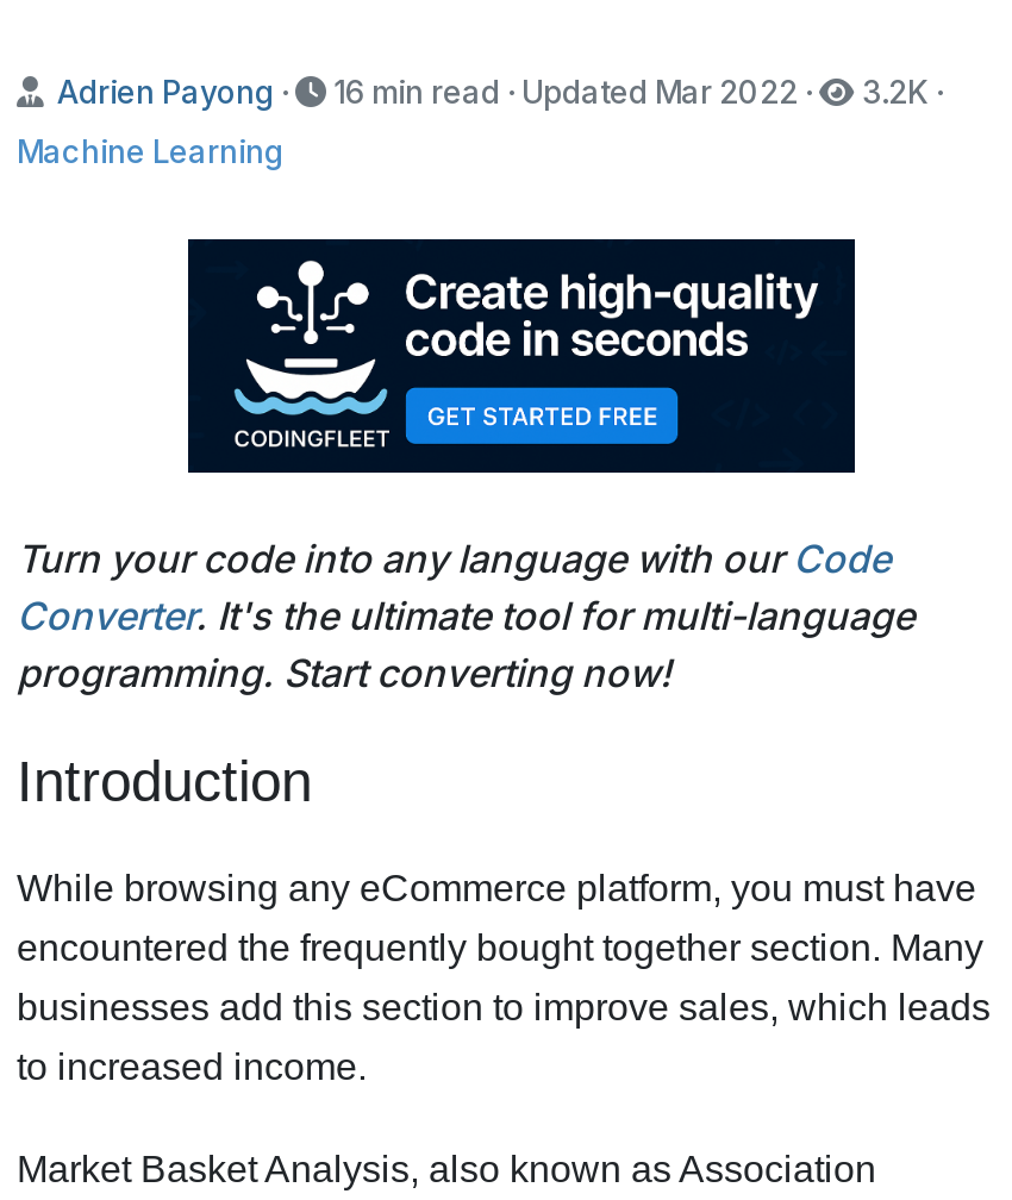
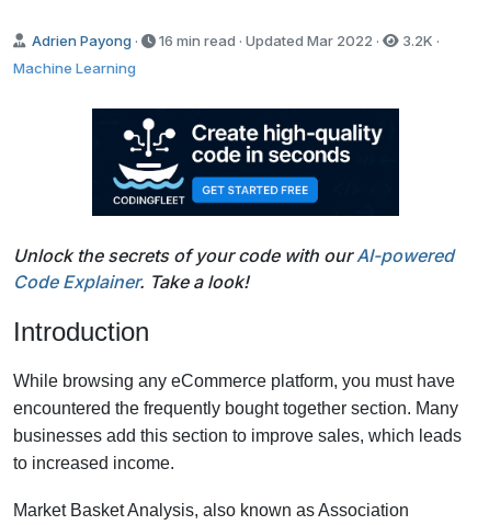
- Turn your code into any language with our Code
- Converter. It's the ultimate tool for multi-language
- programming. Start converting now!
+ Unlock the secrets of your code with ourAI-powered
+ Code Explainer. Take a look!
